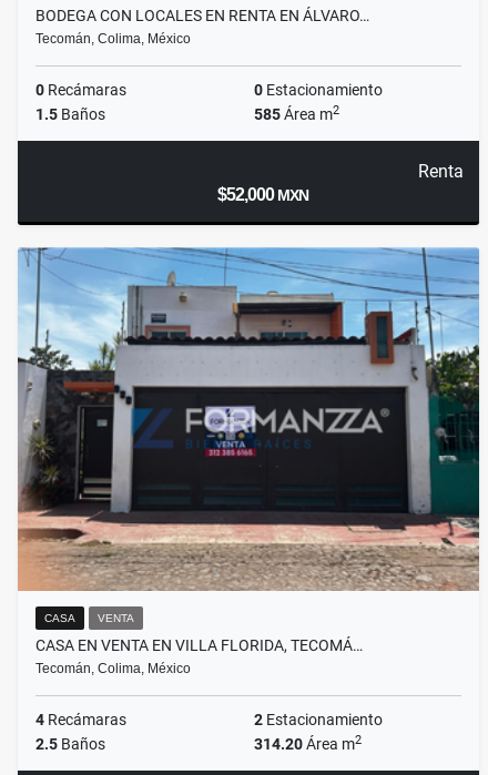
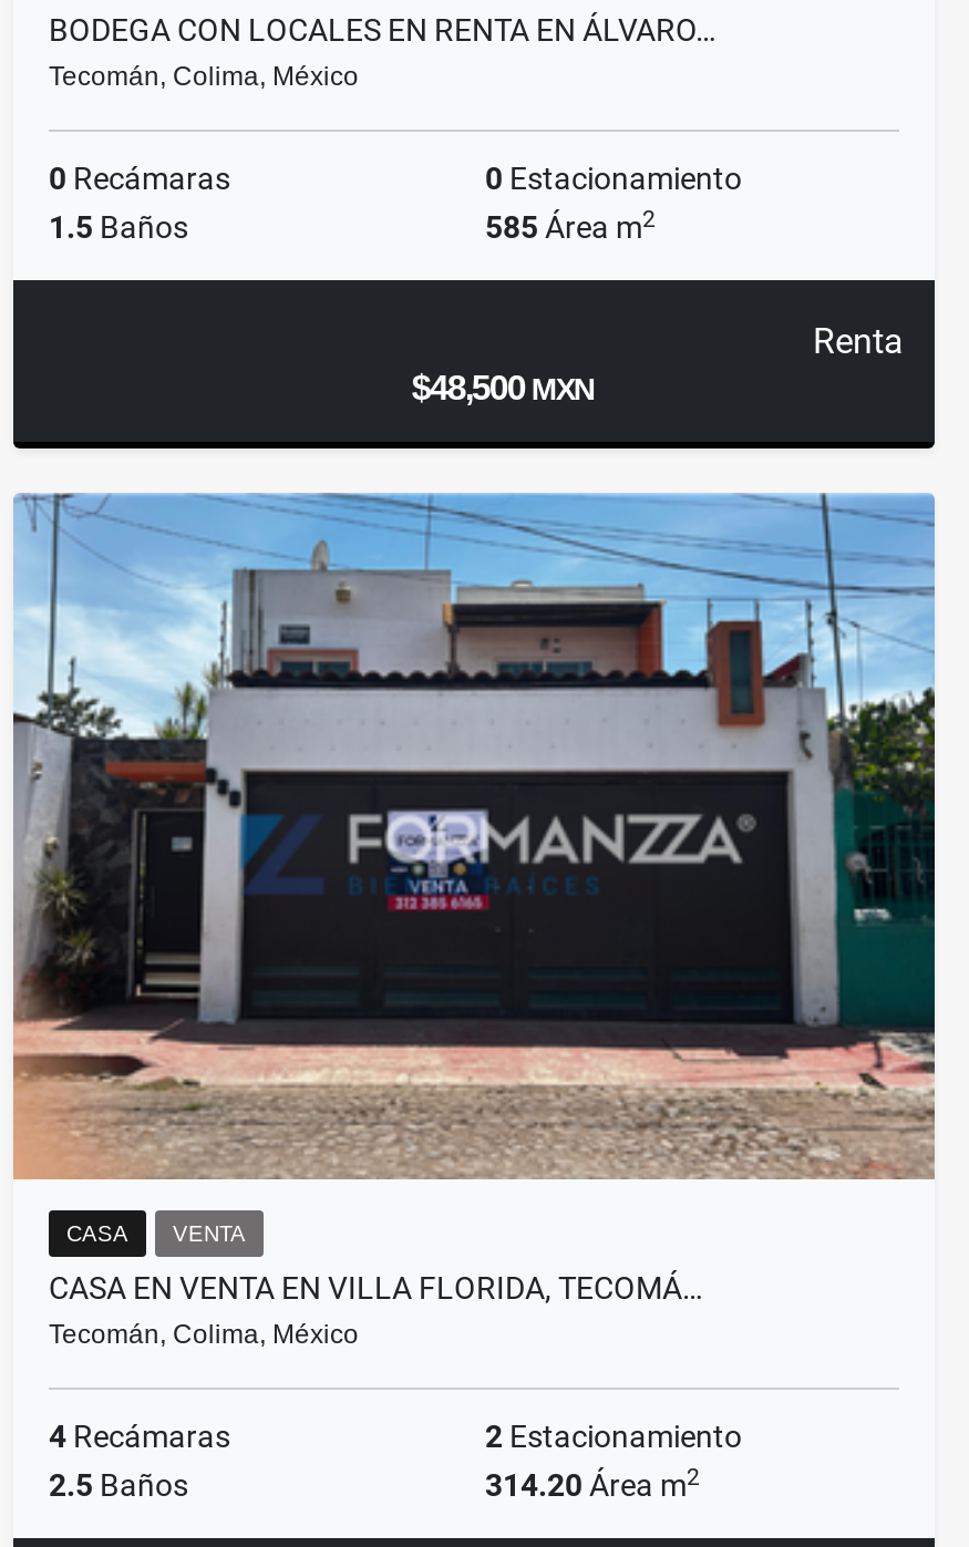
- $52,000 MXN
+ $48,500 MXN
